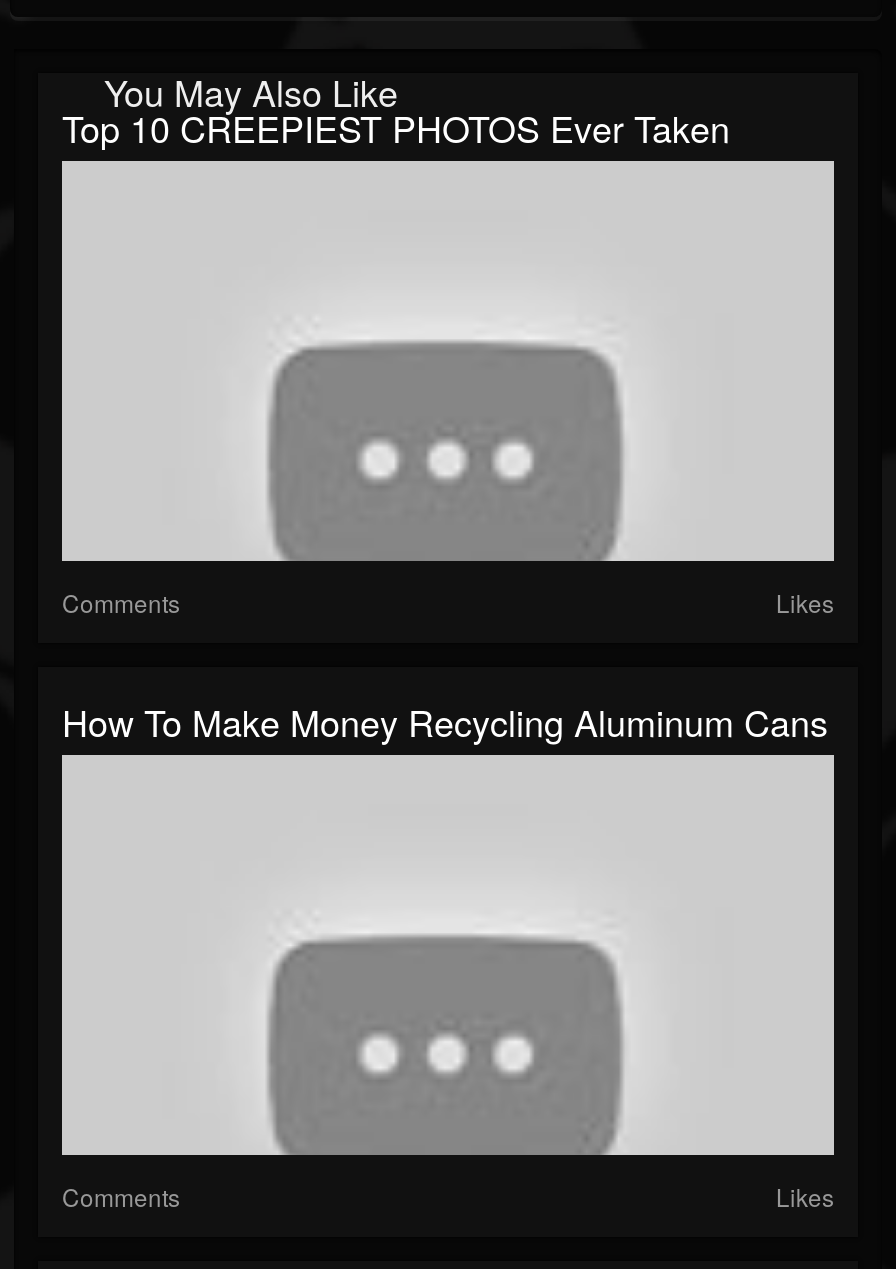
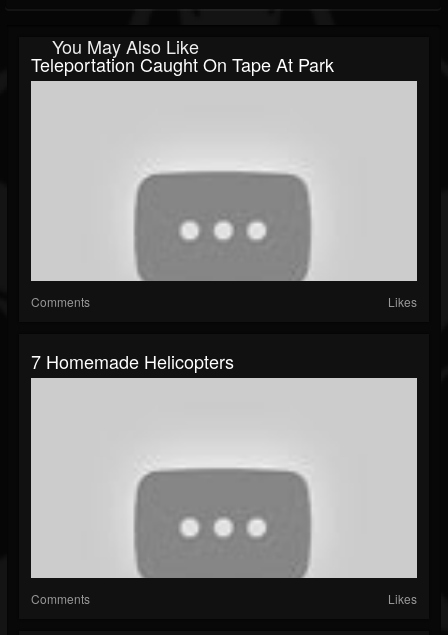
- Top 10 CREEPIEST PHOTOS Ever Taken
+ Teleportation Caught On Tape At Park

- How To Make Money Recycling Aluminum Cans
+ 7 Homemade Helicopters
